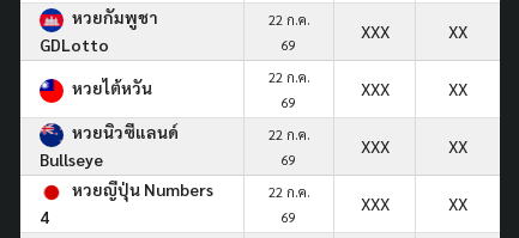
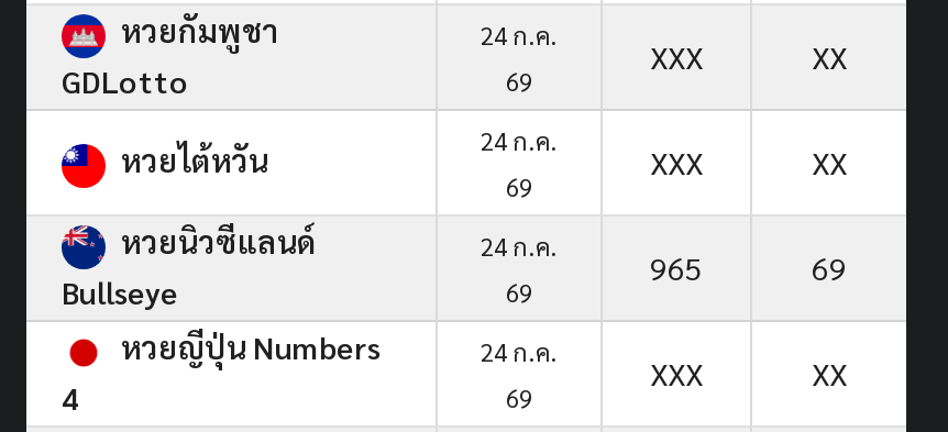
- 22 ก.ค.
+ 24 ก.ค.

- 22 ก.ค.
+ 24 ก.ค.

- 22 ก.ค.
+ 24 ก.ค.

- XXX
- XX
+ 965
+ 69

- 22 ก.ค.
+ 24 ก.ค.
